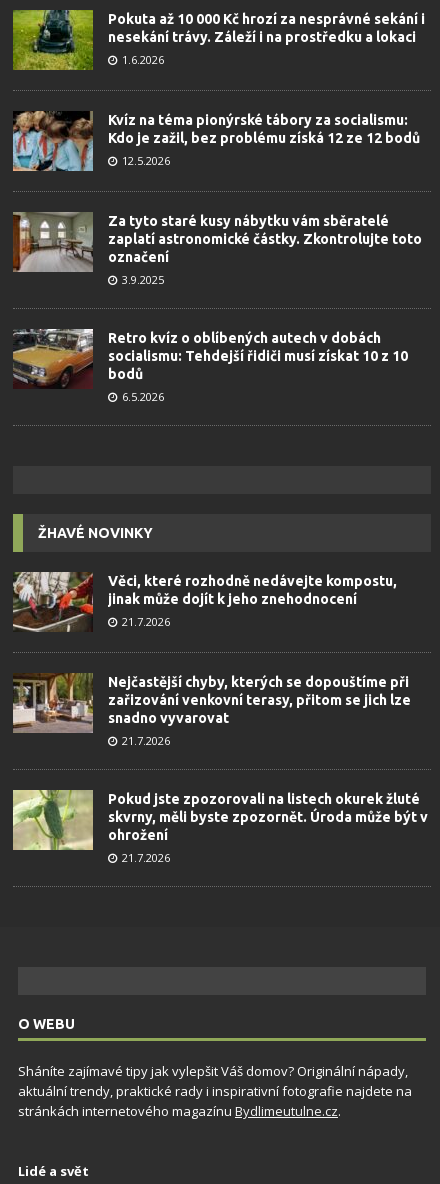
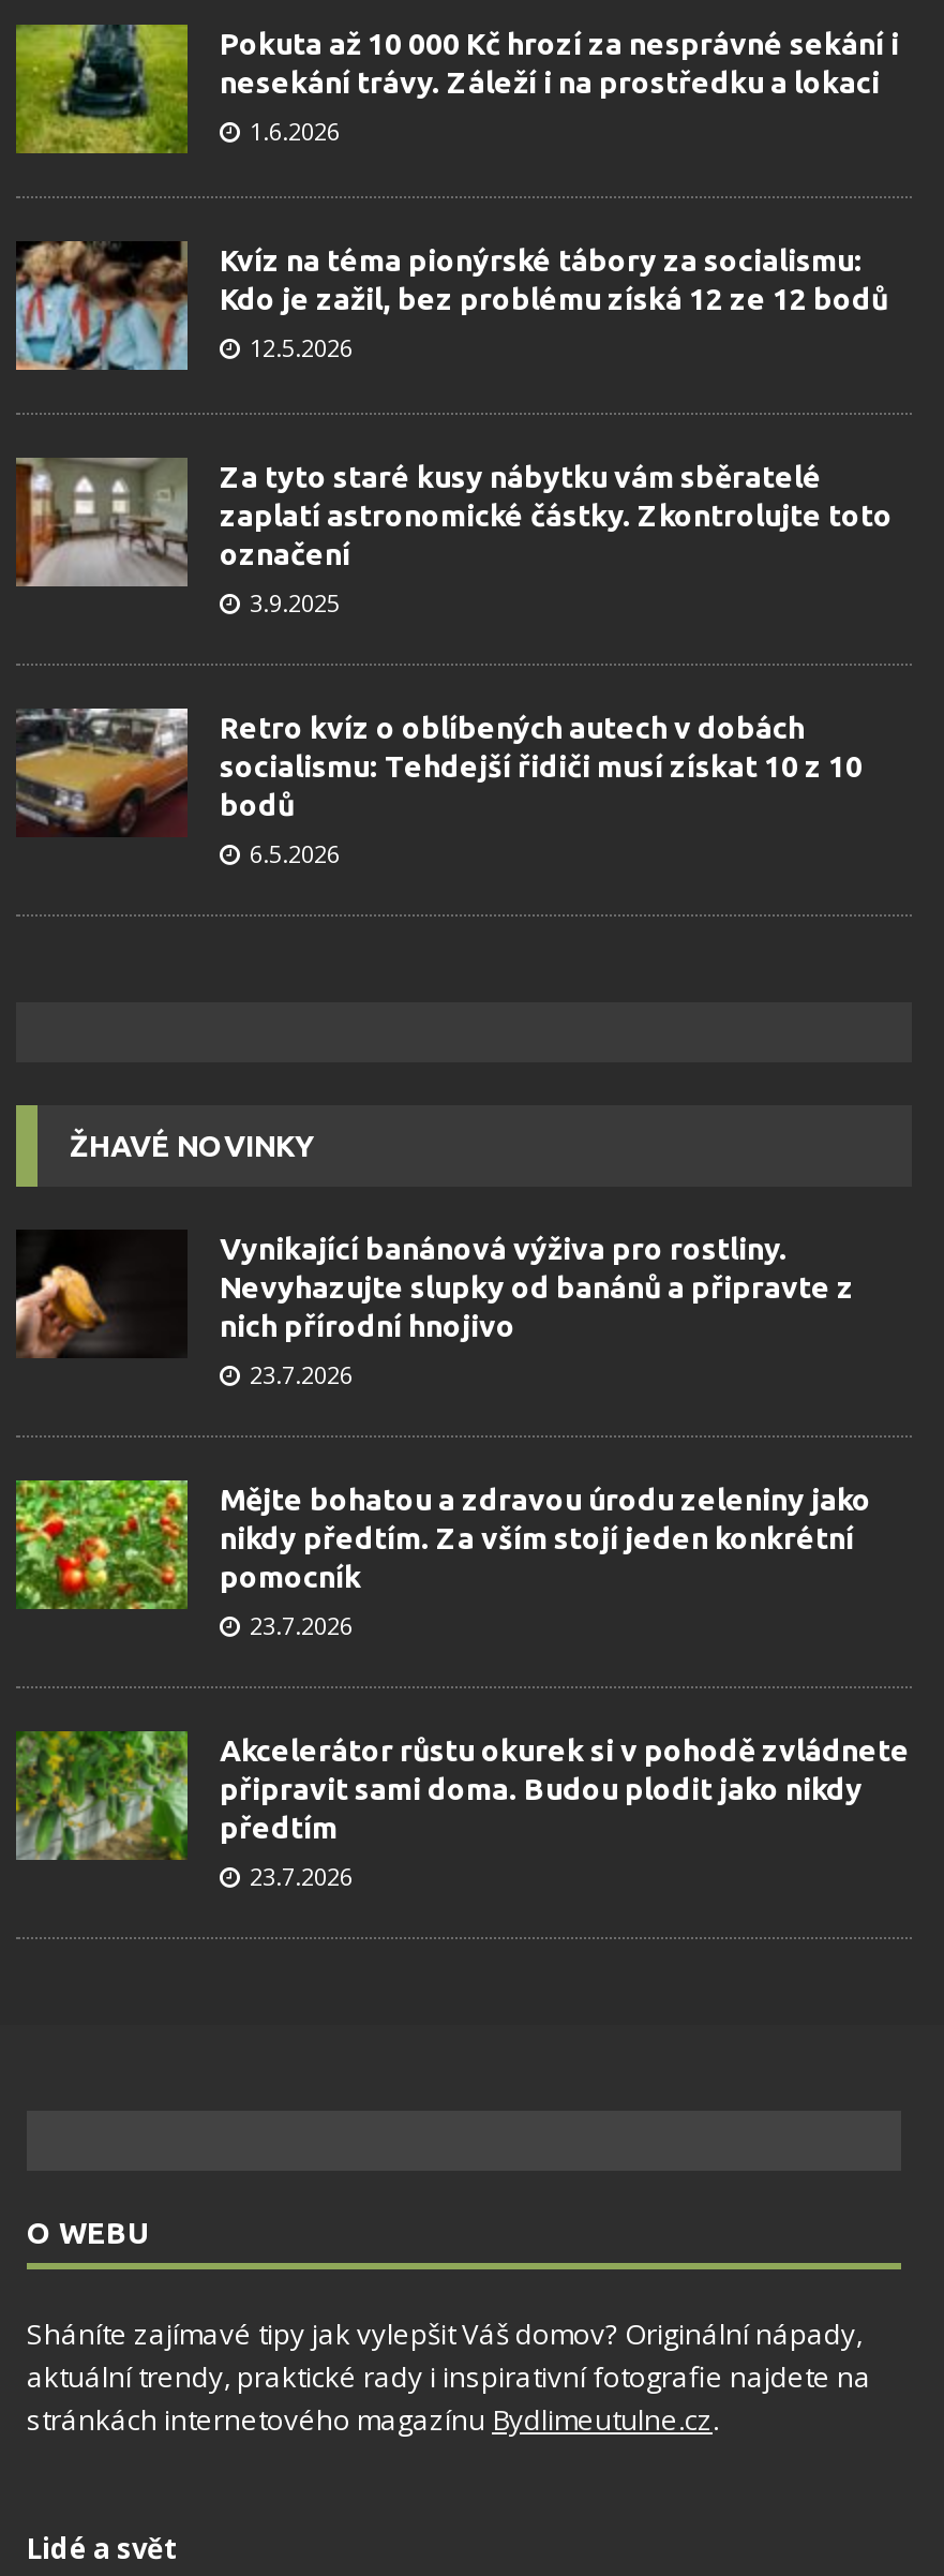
- [image]
- Věci, které rozhodně nedávejte kompostu,
- jinak může dojít k jeho znehodnocení
- 21.7.2026
+ [image]
+ Vynikající banánová výživa pro rostliny.
+ Nevyhazujte slupky od banánů a připravte z
+ nich přírodní hnojivo
+ 23.7.2026

- [image]
- Nejčastější chyby, kterých se dopouštíme při
- zařizování venkovní terasy, přitom se jich lze
- snadno vyvarovat
- 21.7.2026
+ [image]
+ Mějte bohatou a zdravou úrodu zeleniny jako
+ nikdy předtím. Za vším stojí jeden konkrétní
+ pomocník
+ 23.7.2026

- [image]
- Pokud jste zpozorovali na listech okurek žluté
- skvrny, měli byste zpozornět. Úroda může být v
- ohrožení
- 21.7.2026
+ [image]
+ Akcelerátor růstu okurek si v pohodě zvládnete
+ připravit sami doma. Budou plodit jako nikdy
+ předtím
+ 23.7.2026
